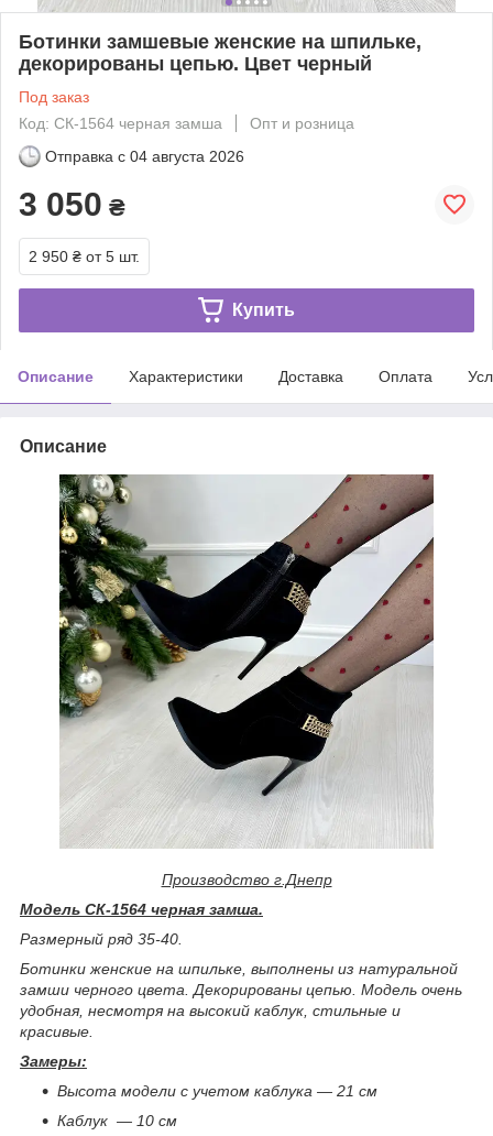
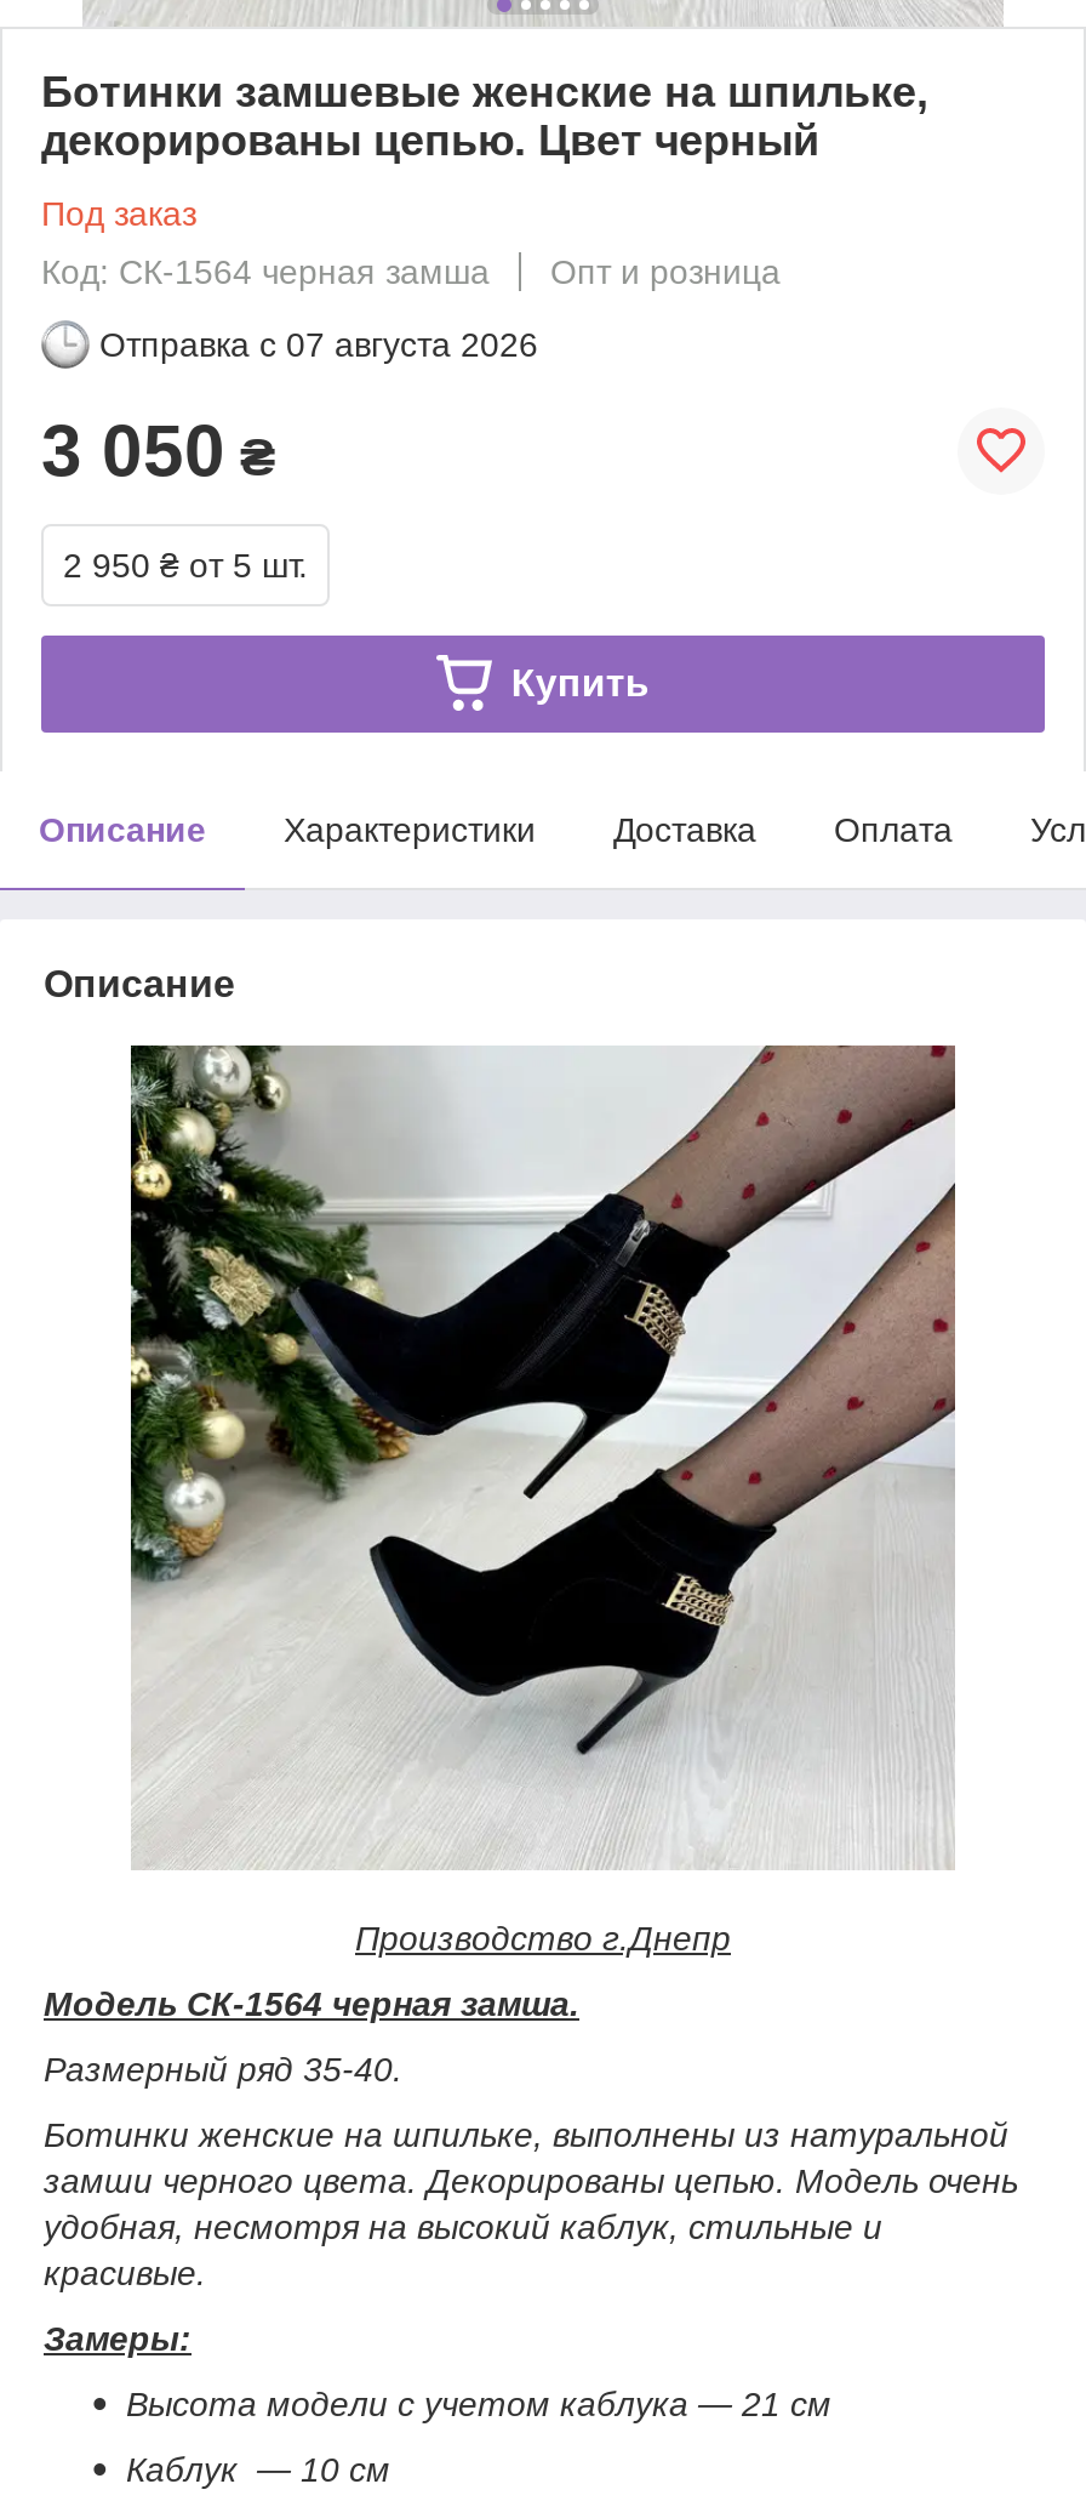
- Отправка с 04 августа 2026
+ Отправка с 07 августа 2026
